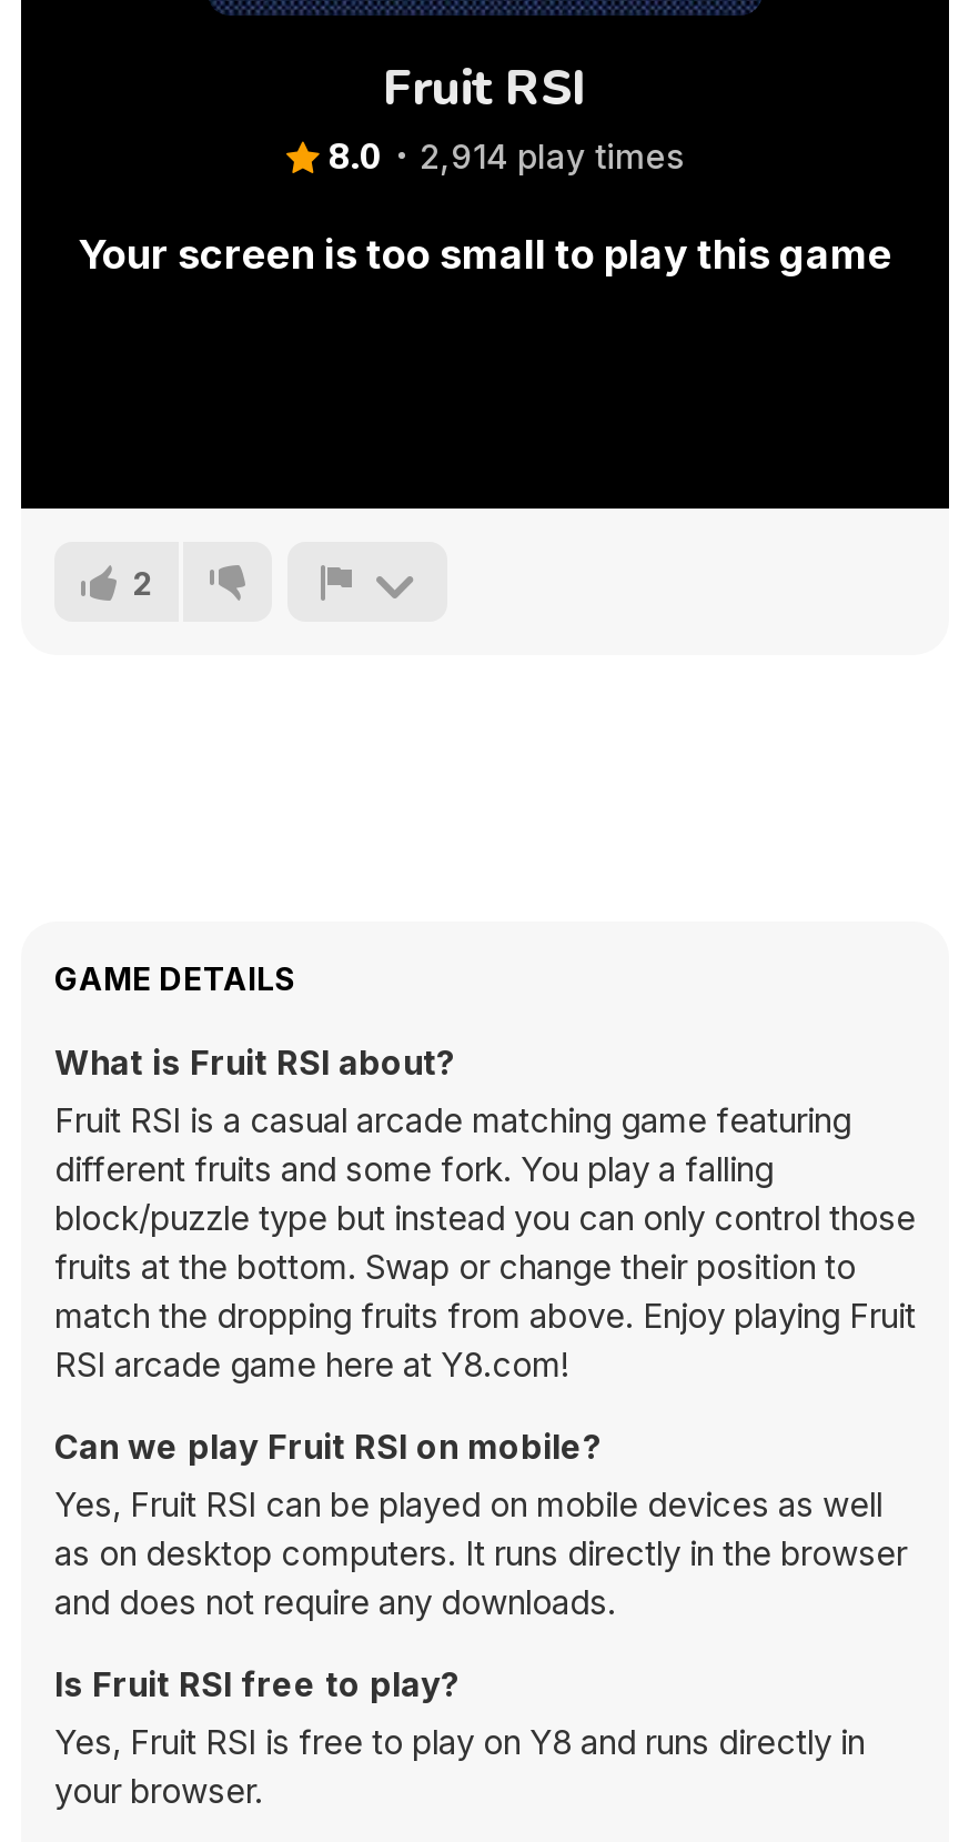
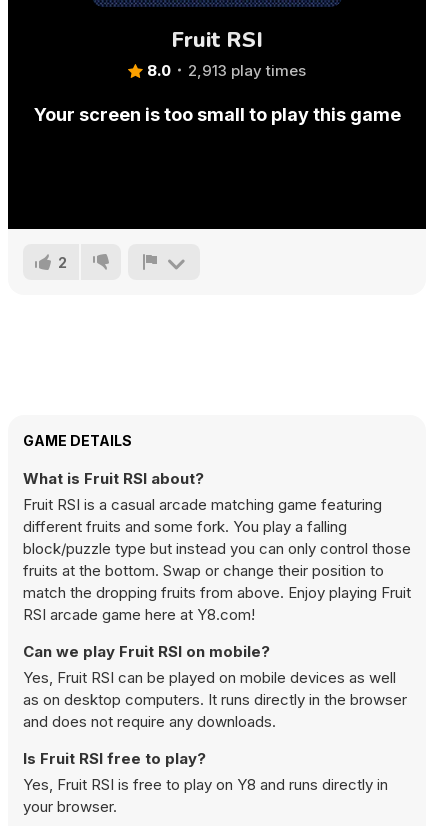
- 8.0 2,914 play times
+ 8.0 2,913 play times
